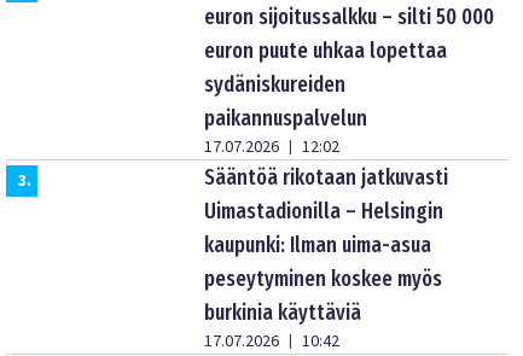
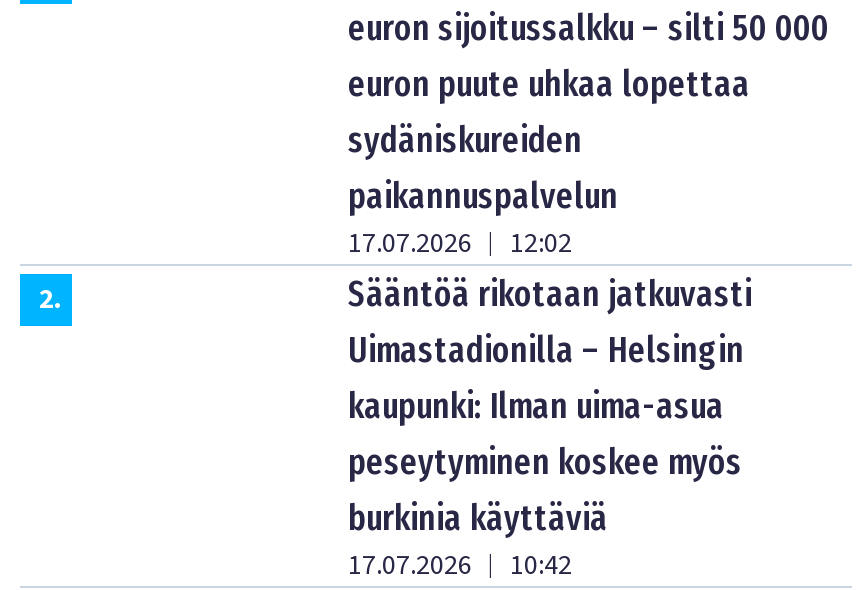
- 3.
+ 2.
